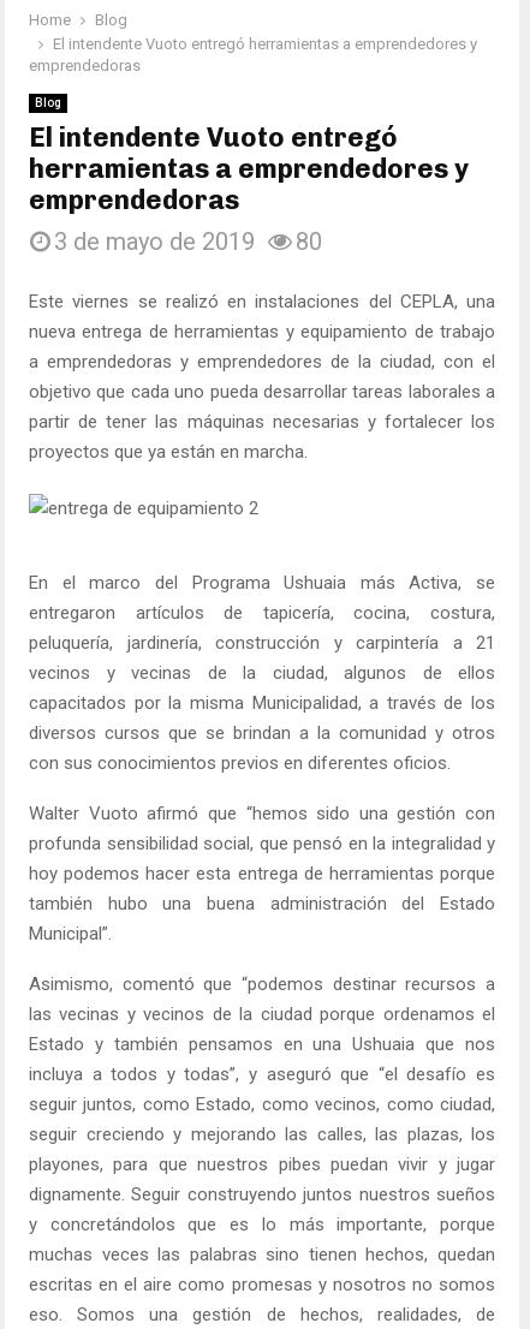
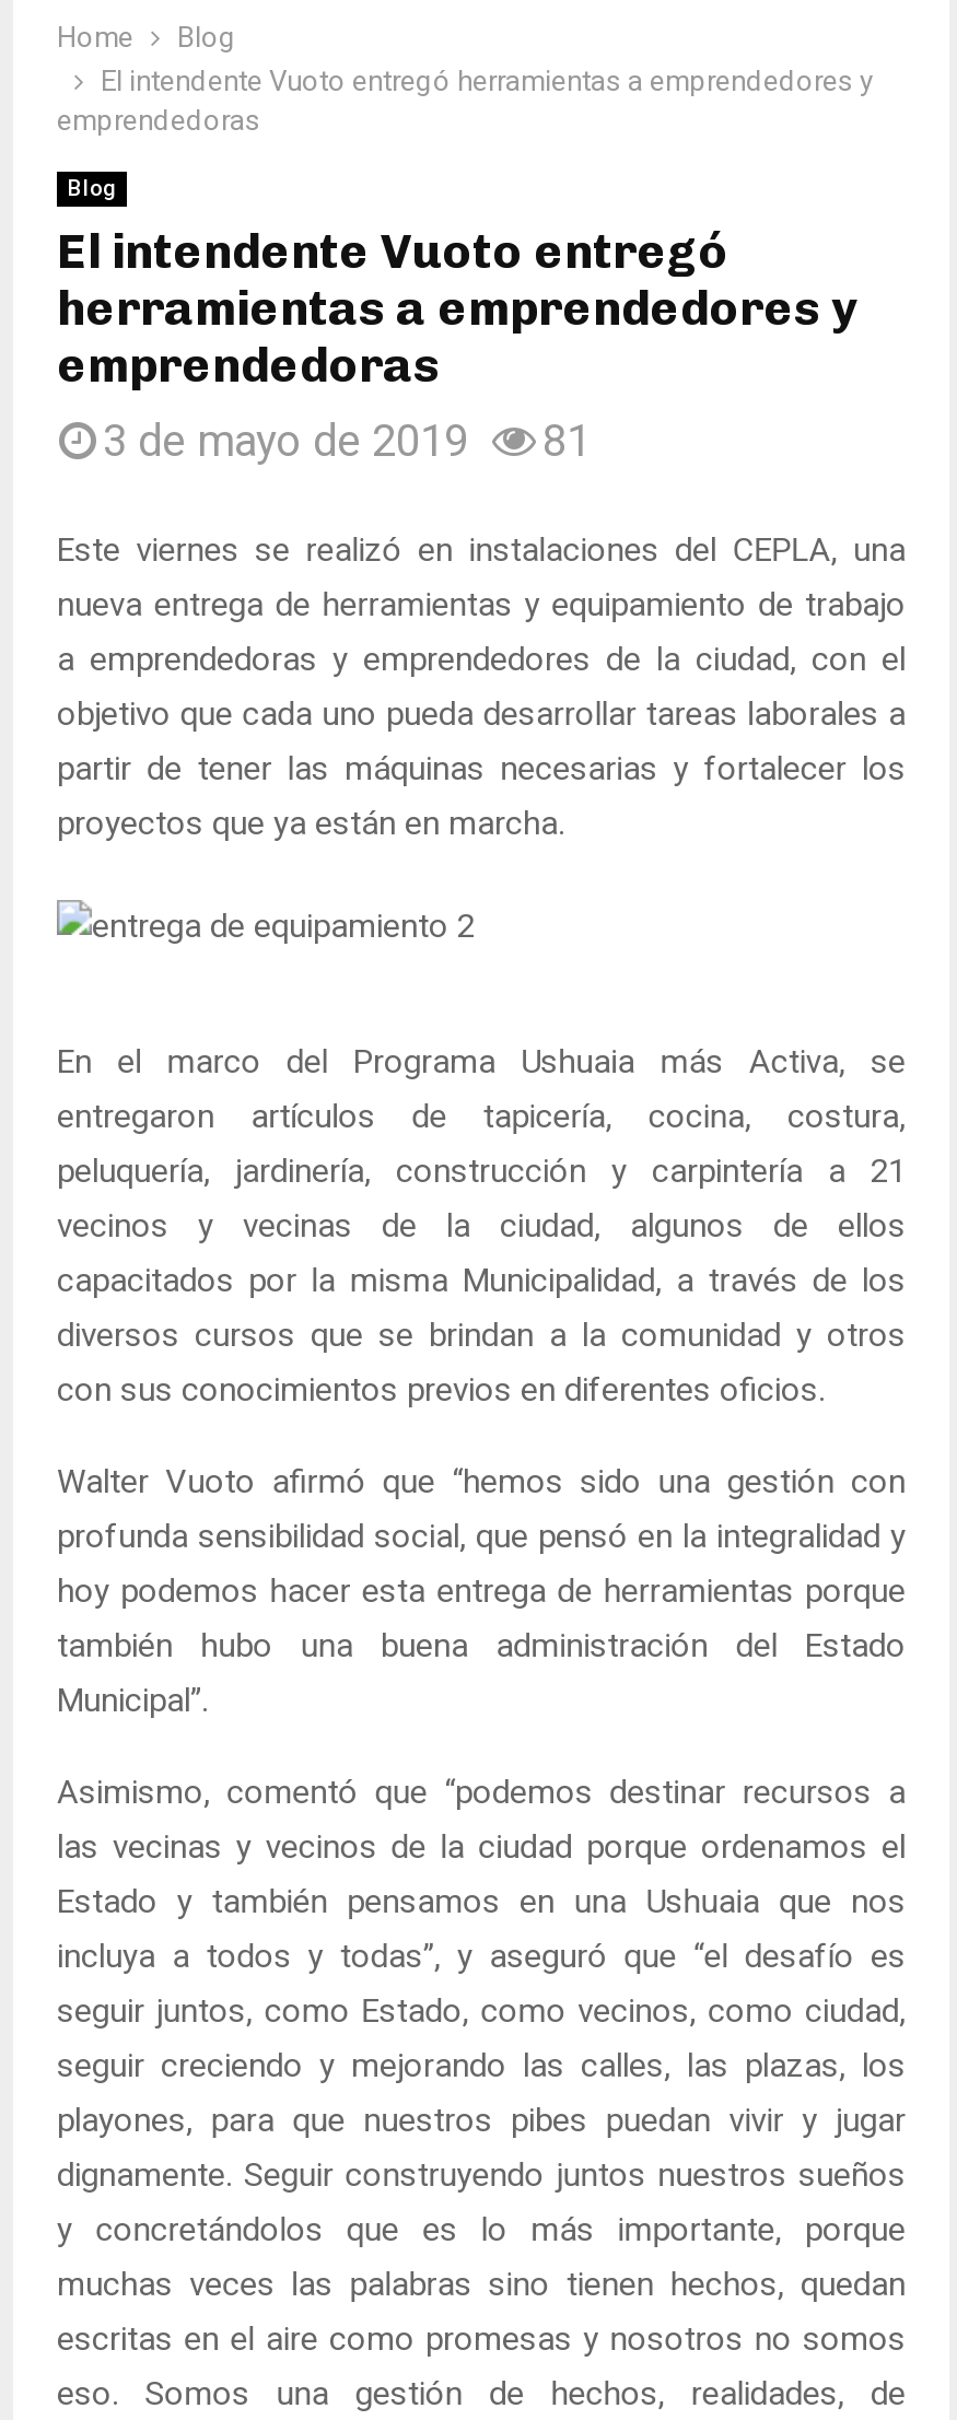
- 3 de mayo de 2019 80
+ 3 de mayo de 2019 81
